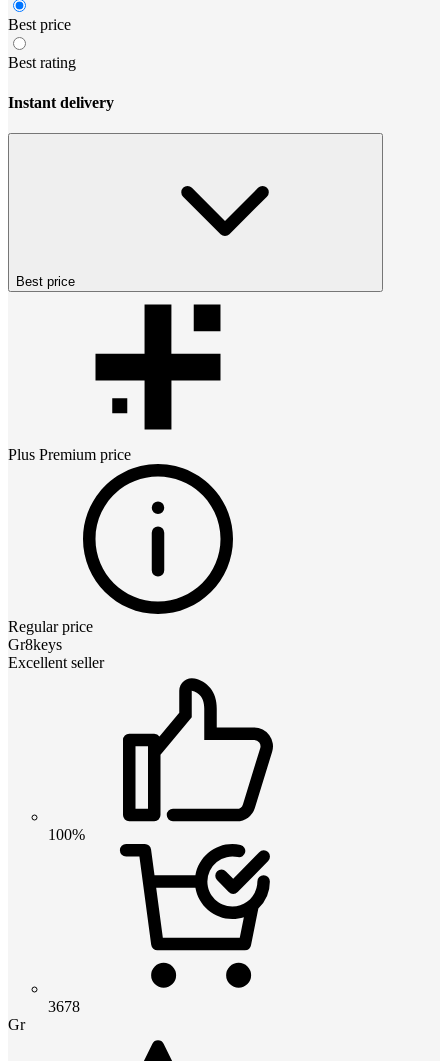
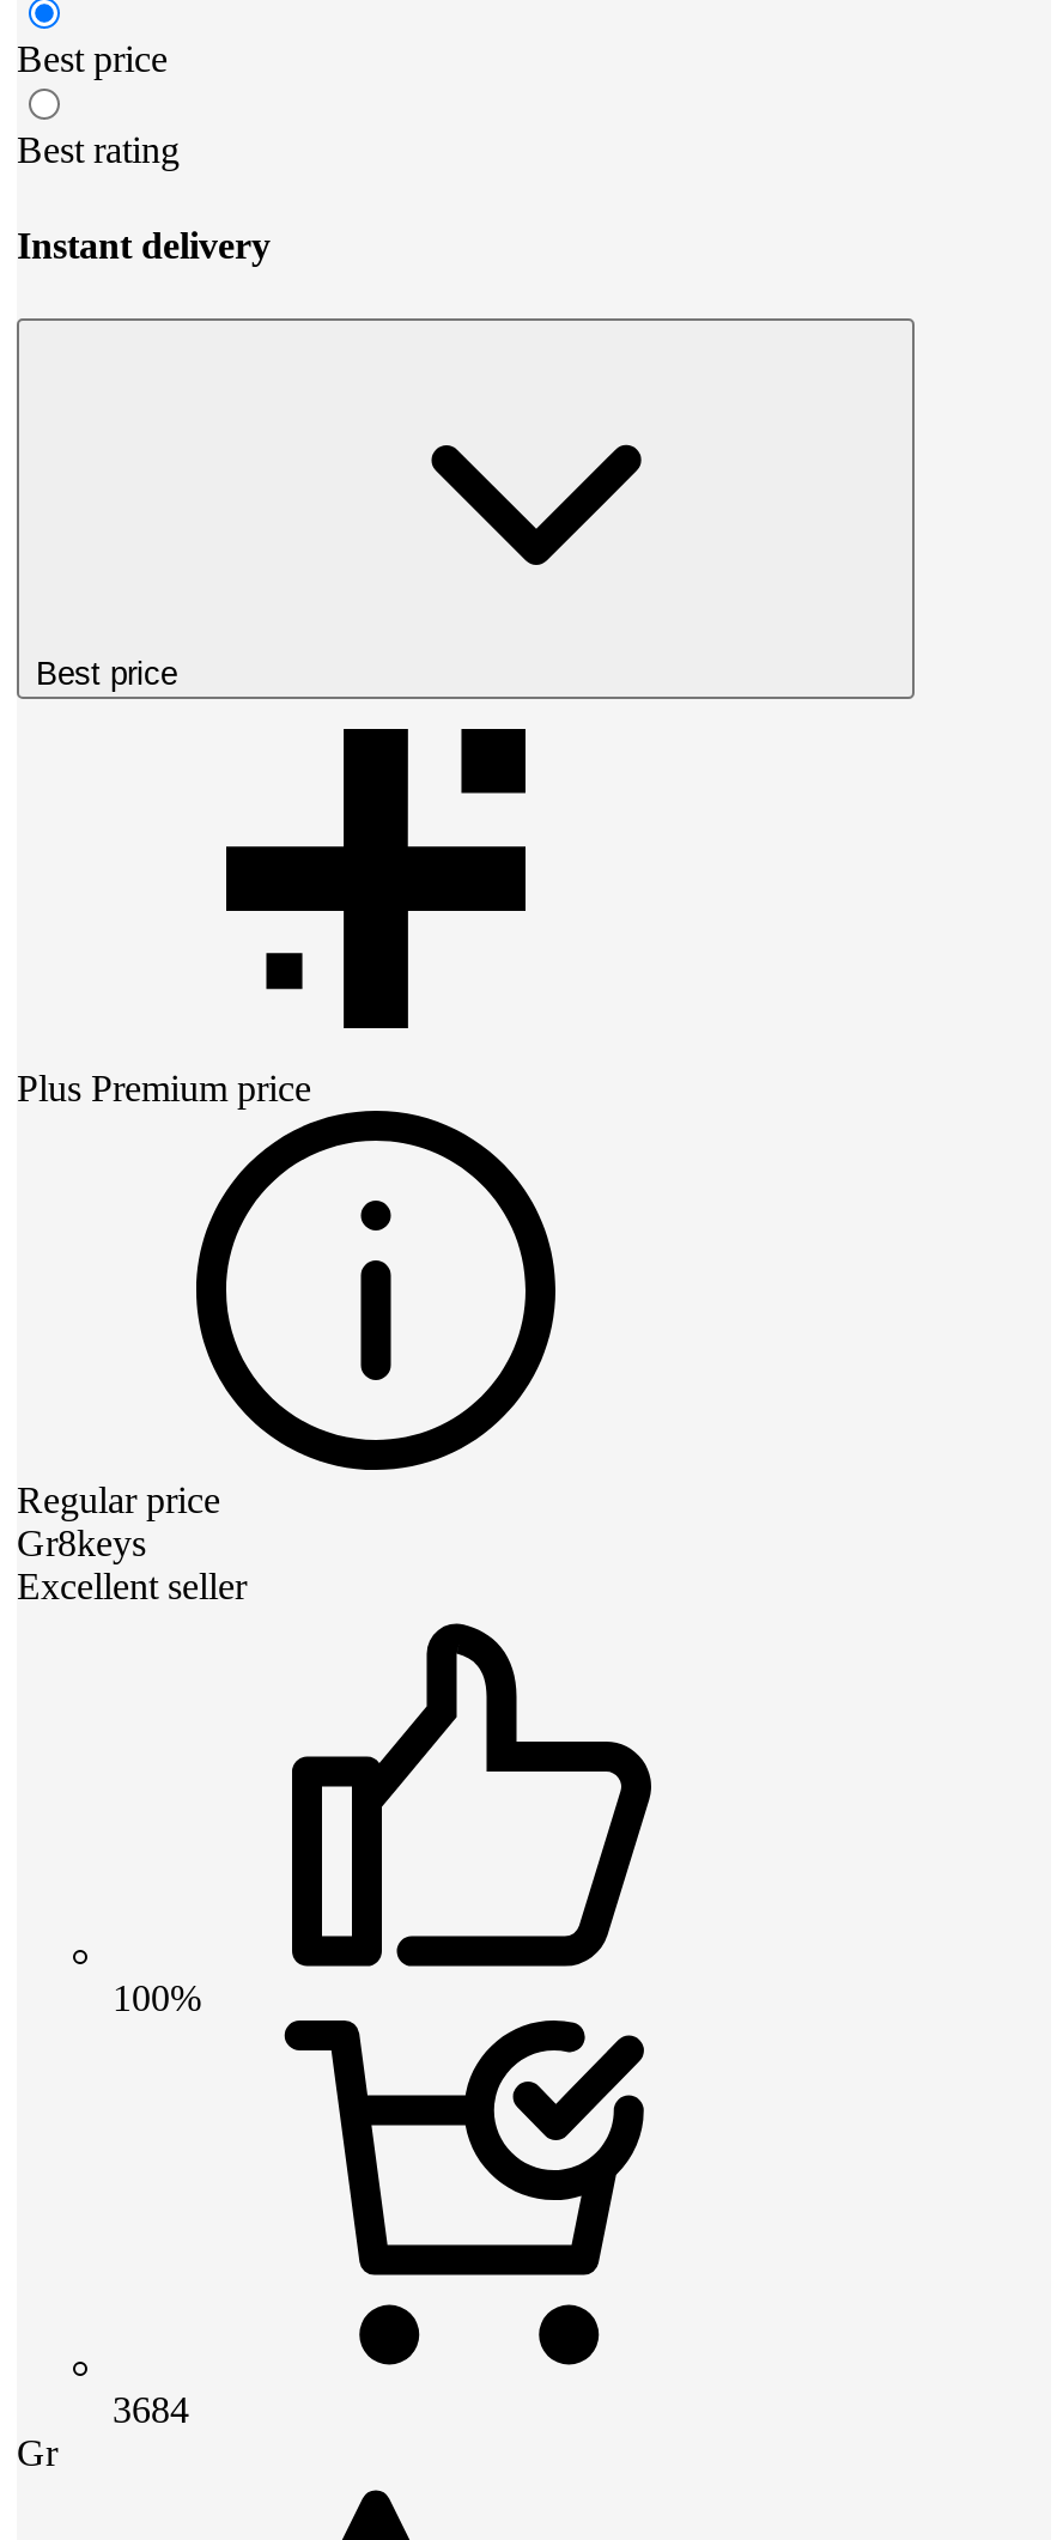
- 3678
+ 3684
